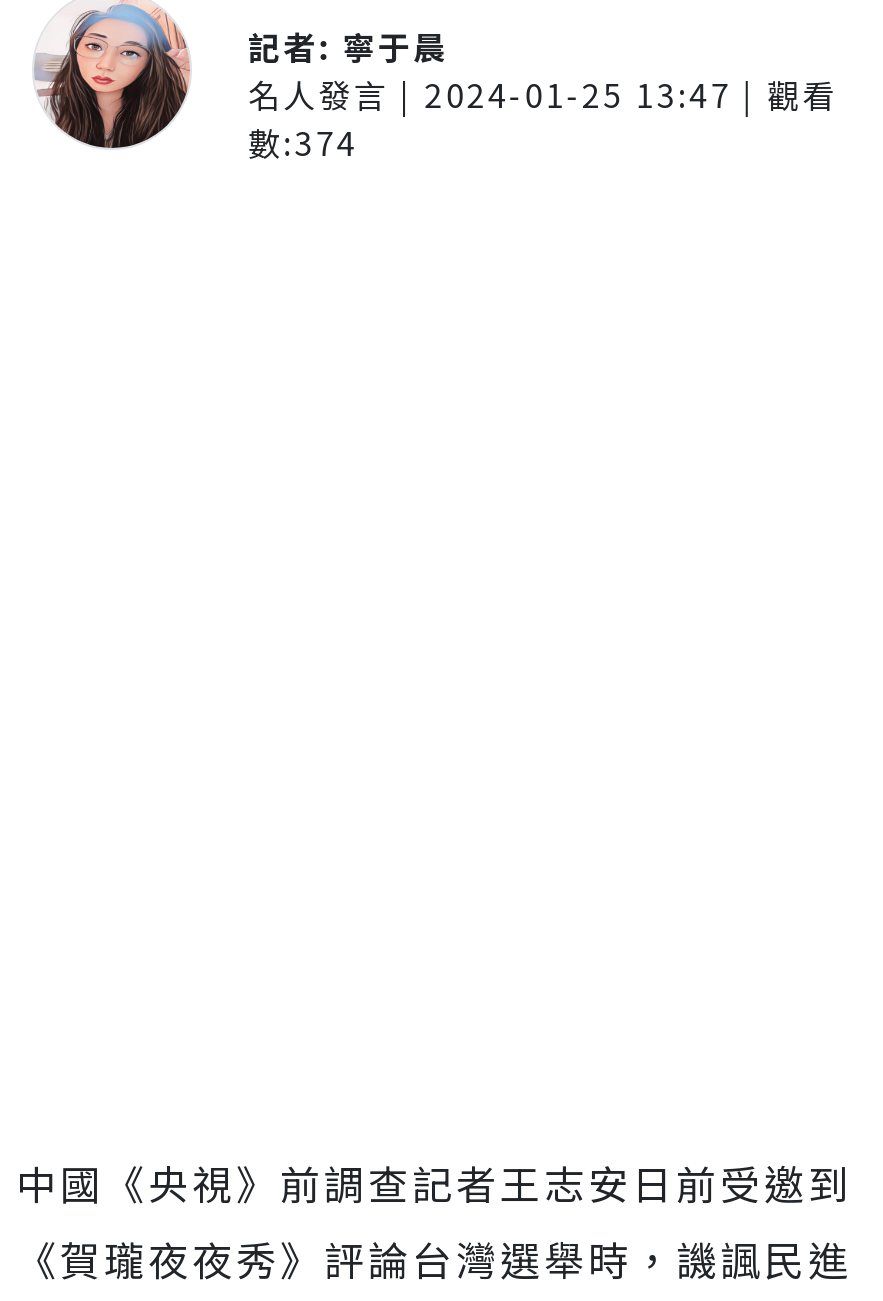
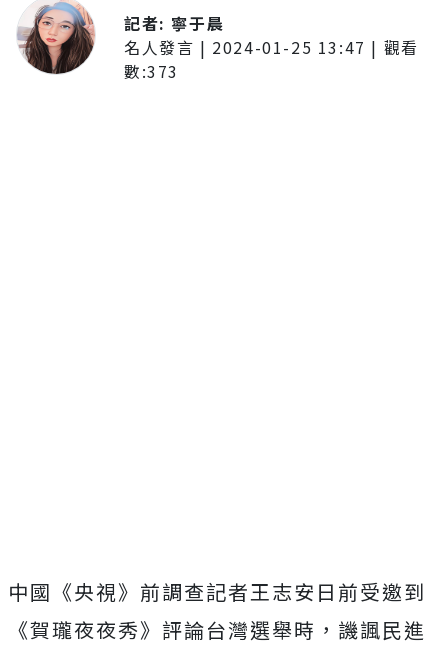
- 數:374
+ 數:373
